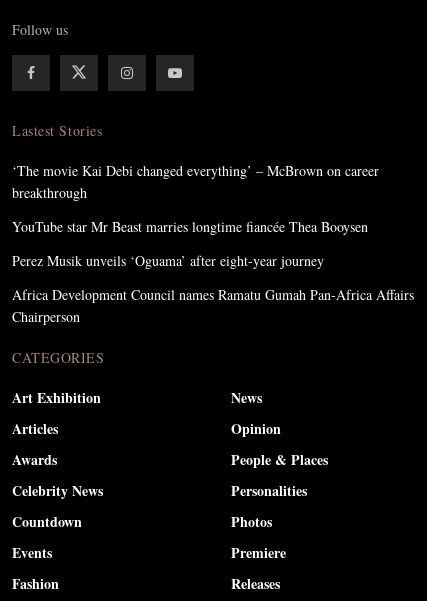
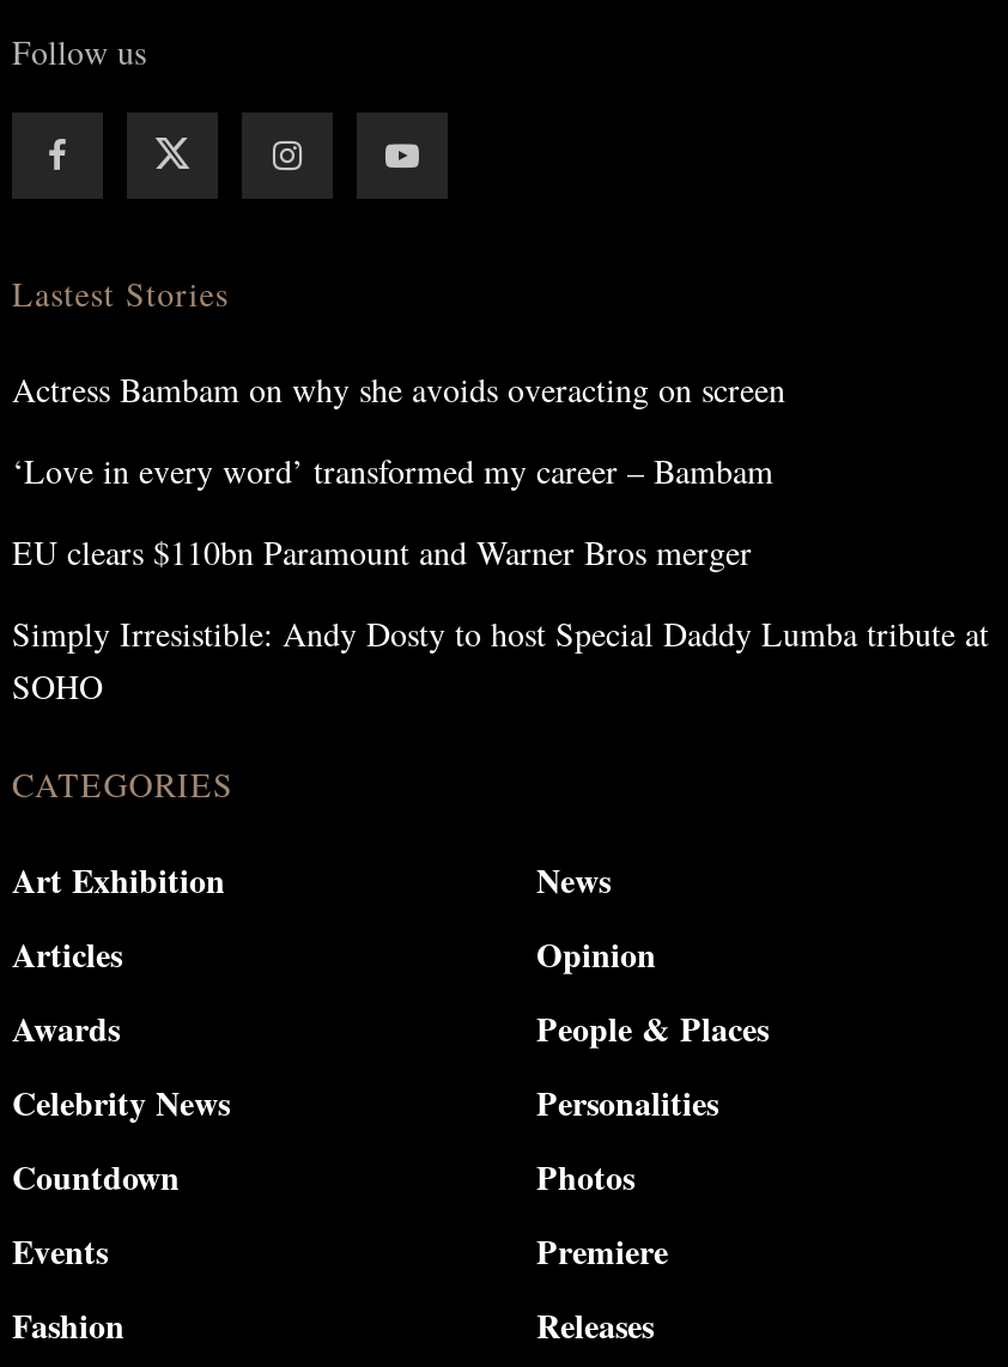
- ‘The movie Kai Debi changed everything’ – McBrown on career
- breakthrough
+ Actress Bambam on why she avoids overacting on screen

- YouTube star Mr Beast marries longtime fiancée Thea Booysen
+ ‘Love in every word’ transformed my career – Bambam

- Perez Musik unveils ‘Oguama’ after eight-year journey
+ EU clears $110bn Paramount and Warner Bros merger

- Africa Development Council names Ramatu Gumah Pan-Africa Affairs
- Chairperson
+ Simply Irresistible: Andy Dosty to host Special Daddy Lumba tribute at
+ SOHO
